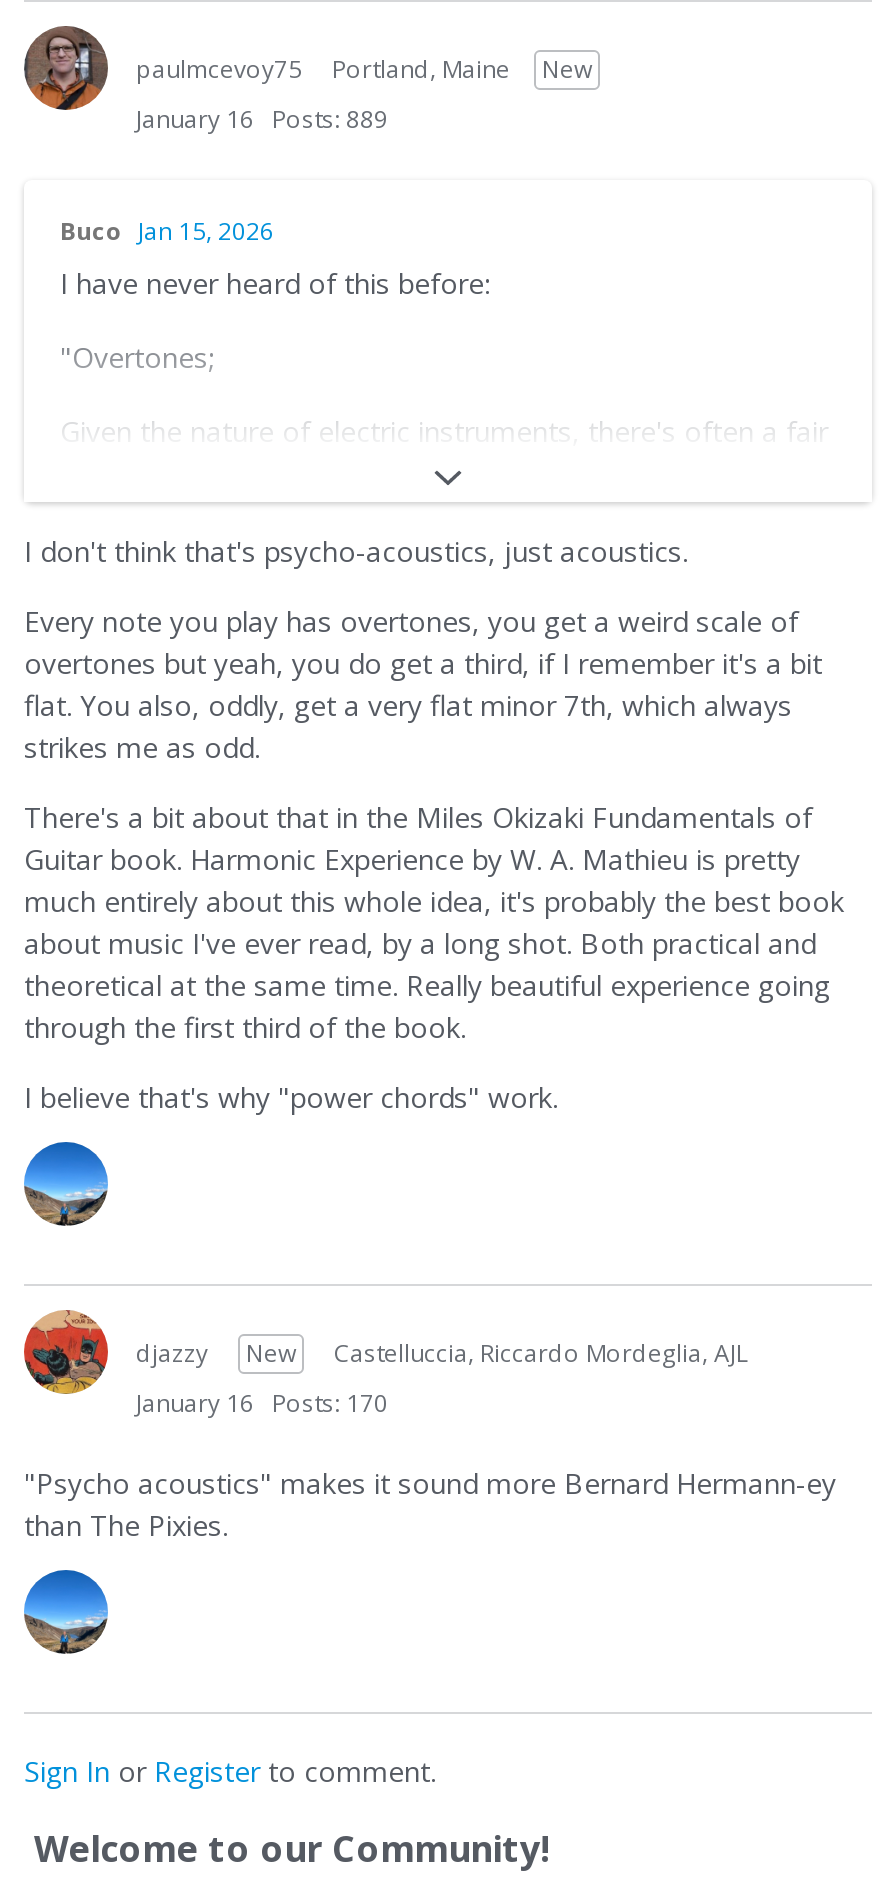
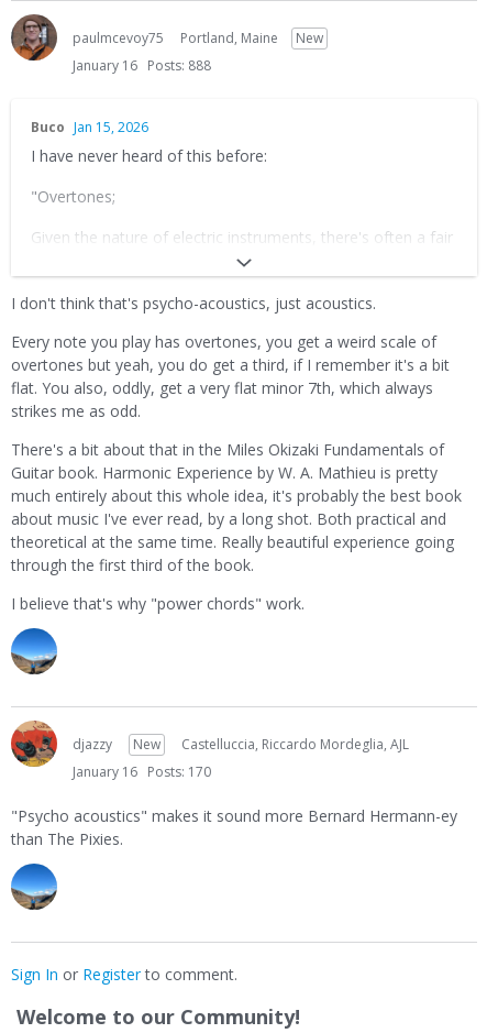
- January 16 Posts: 889
+ January 16 Posts: 888
